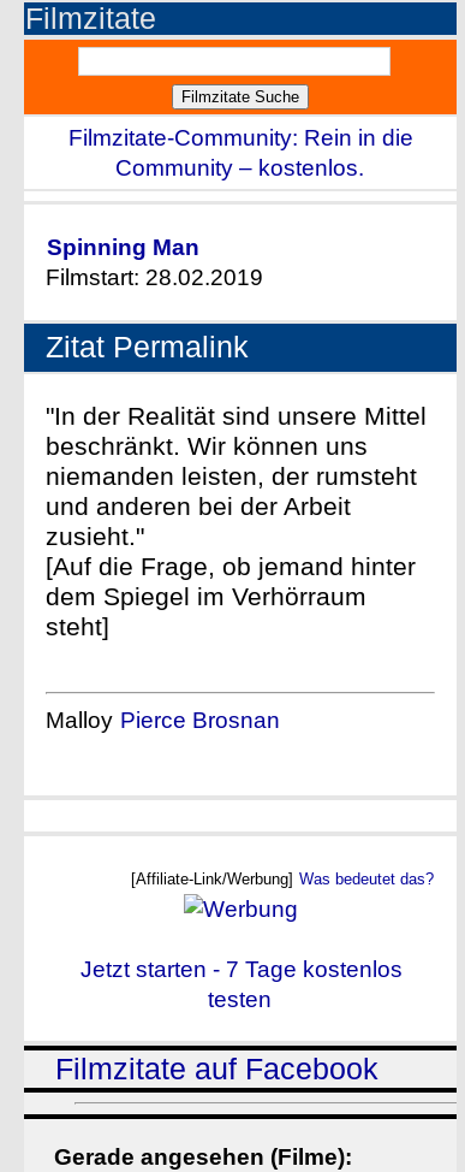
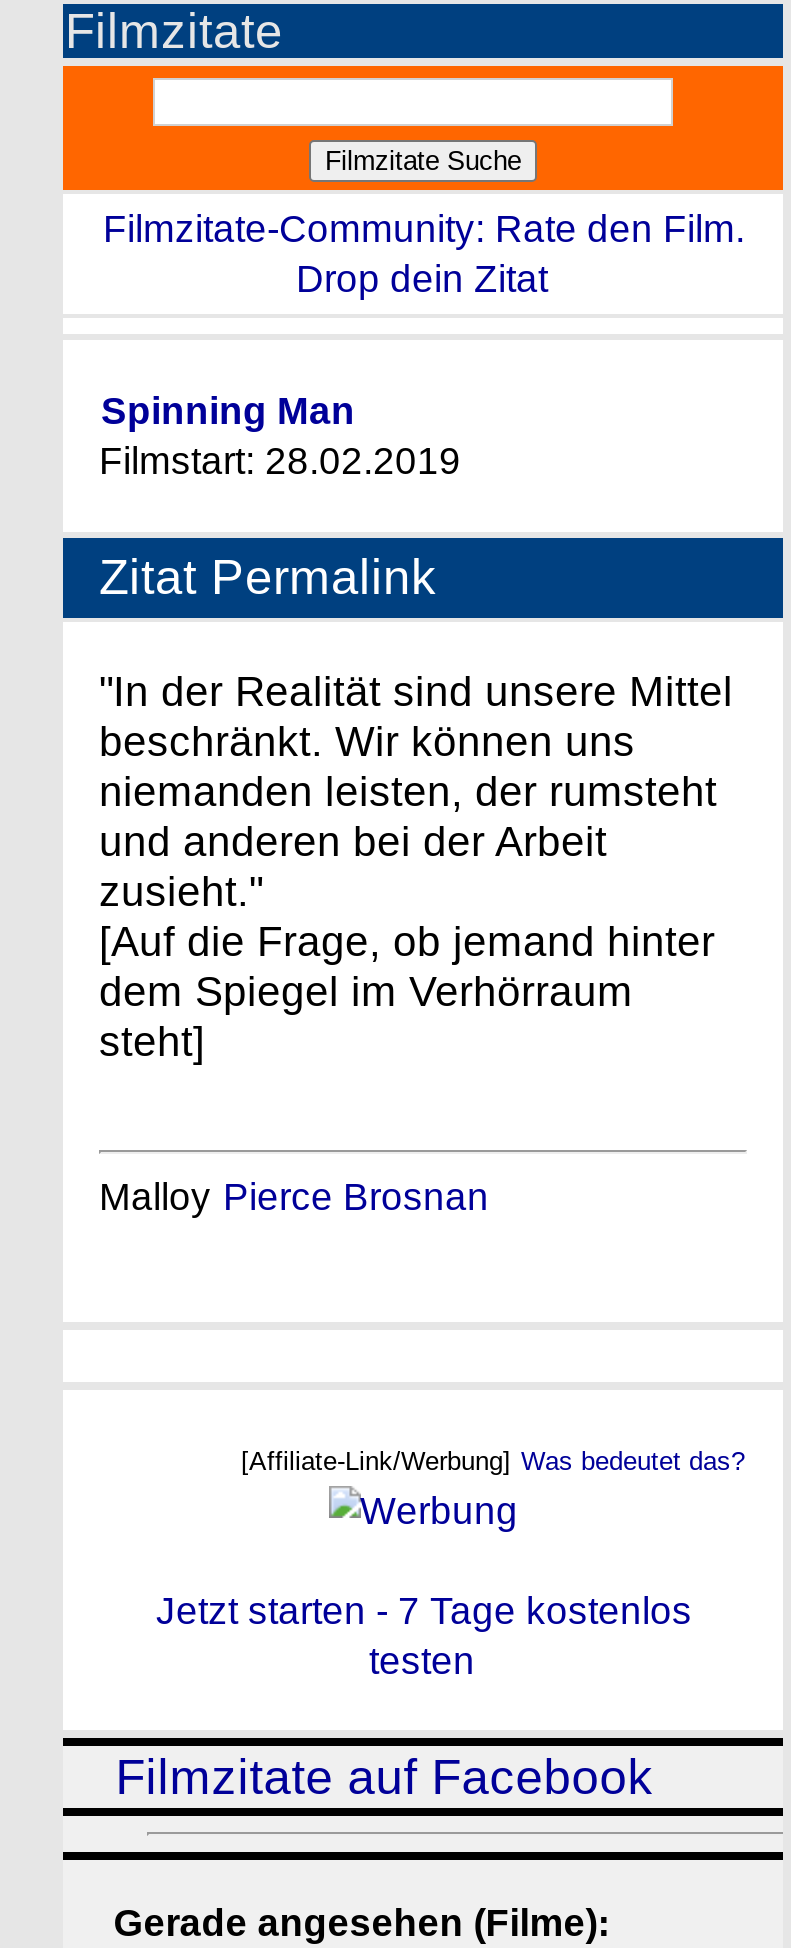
- Filmzitate-Community: Rein in die
- Community – kostenlos.
+ Filmzitate-Community: Rate den Film.
+ Drop dein Zitat
